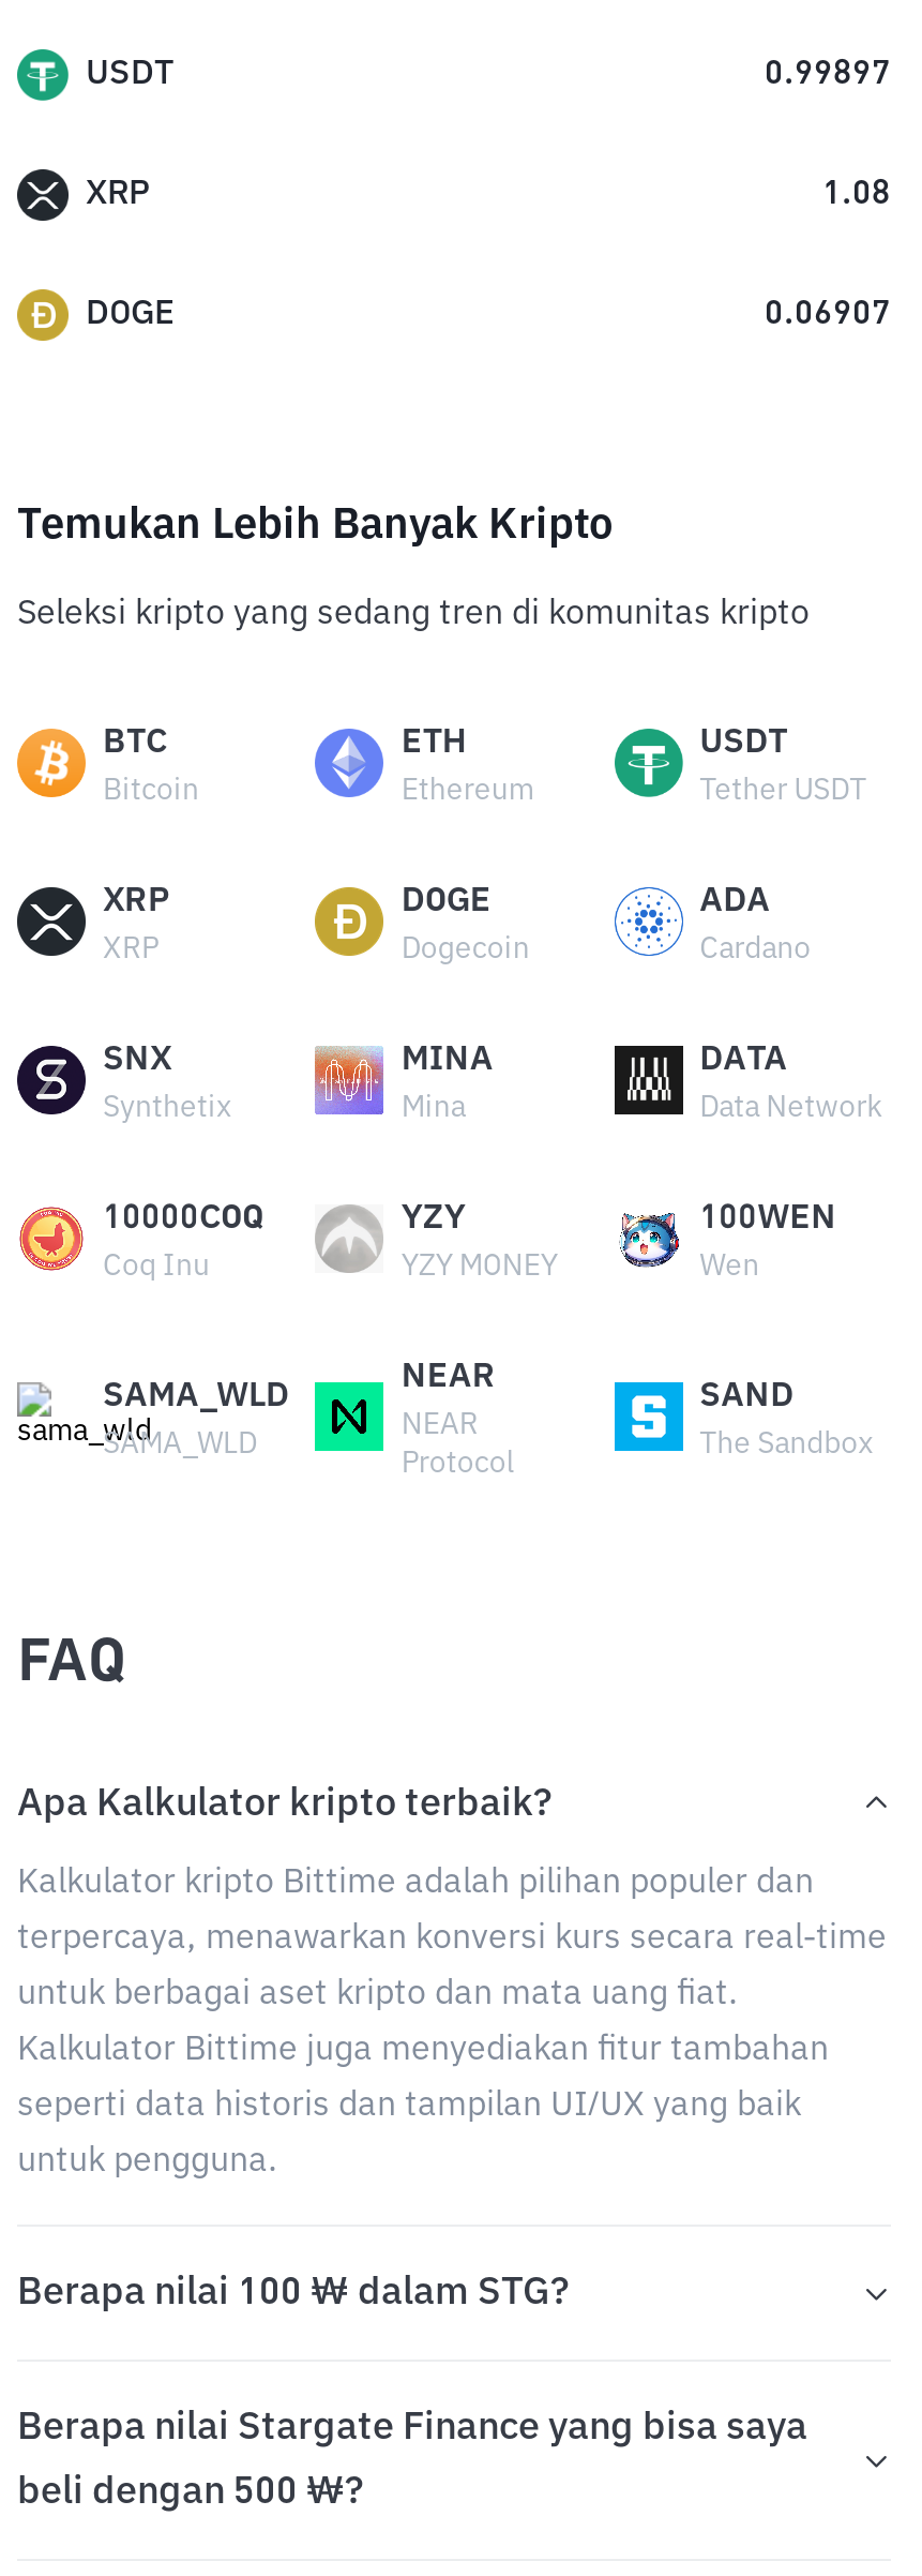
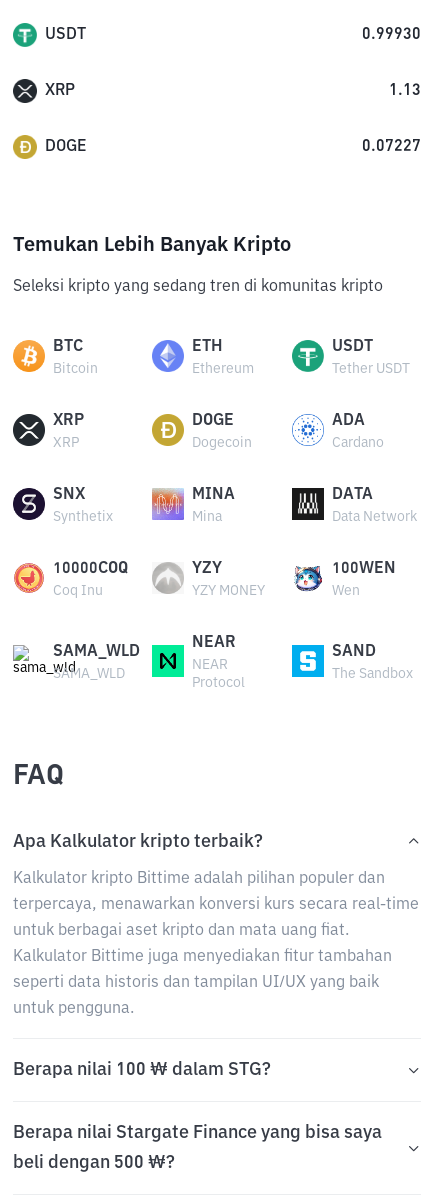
- 0.99897
+ 0.99930

- 1.08
+ 1.13

- 0.06907
+ 0.07227
